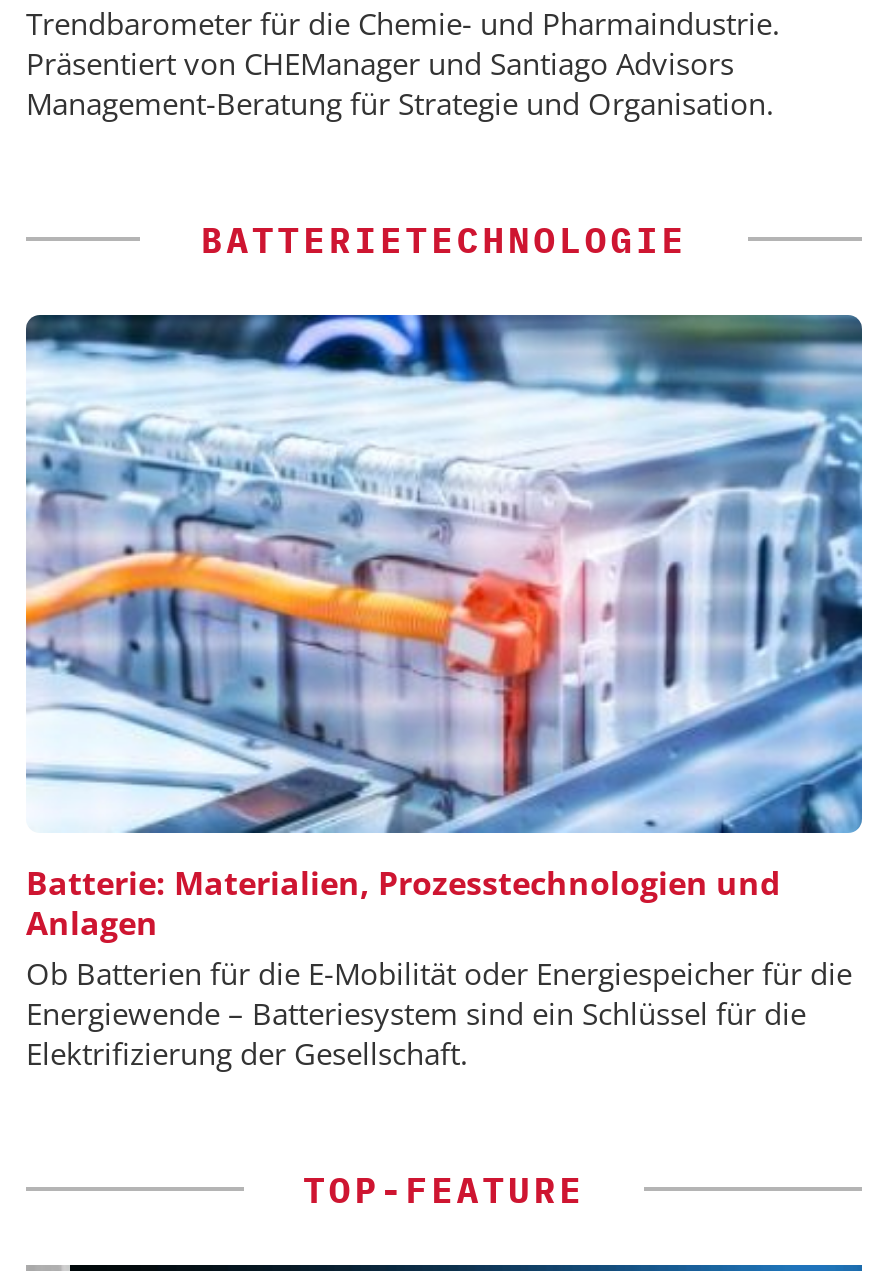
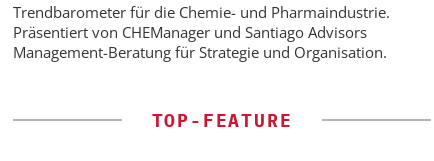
- BATTERIETECHNOLOGIE

- [image]
- Batterie: Materialien, Prozesstechnologien und
- Anlagen
- Ob Batterien für die E-Mobilität oder Energiespeicher für die
- Energiewende – Batteriesystem sind ein Schlüssel für die
- Elektrifizierung der Gesellschaft.
